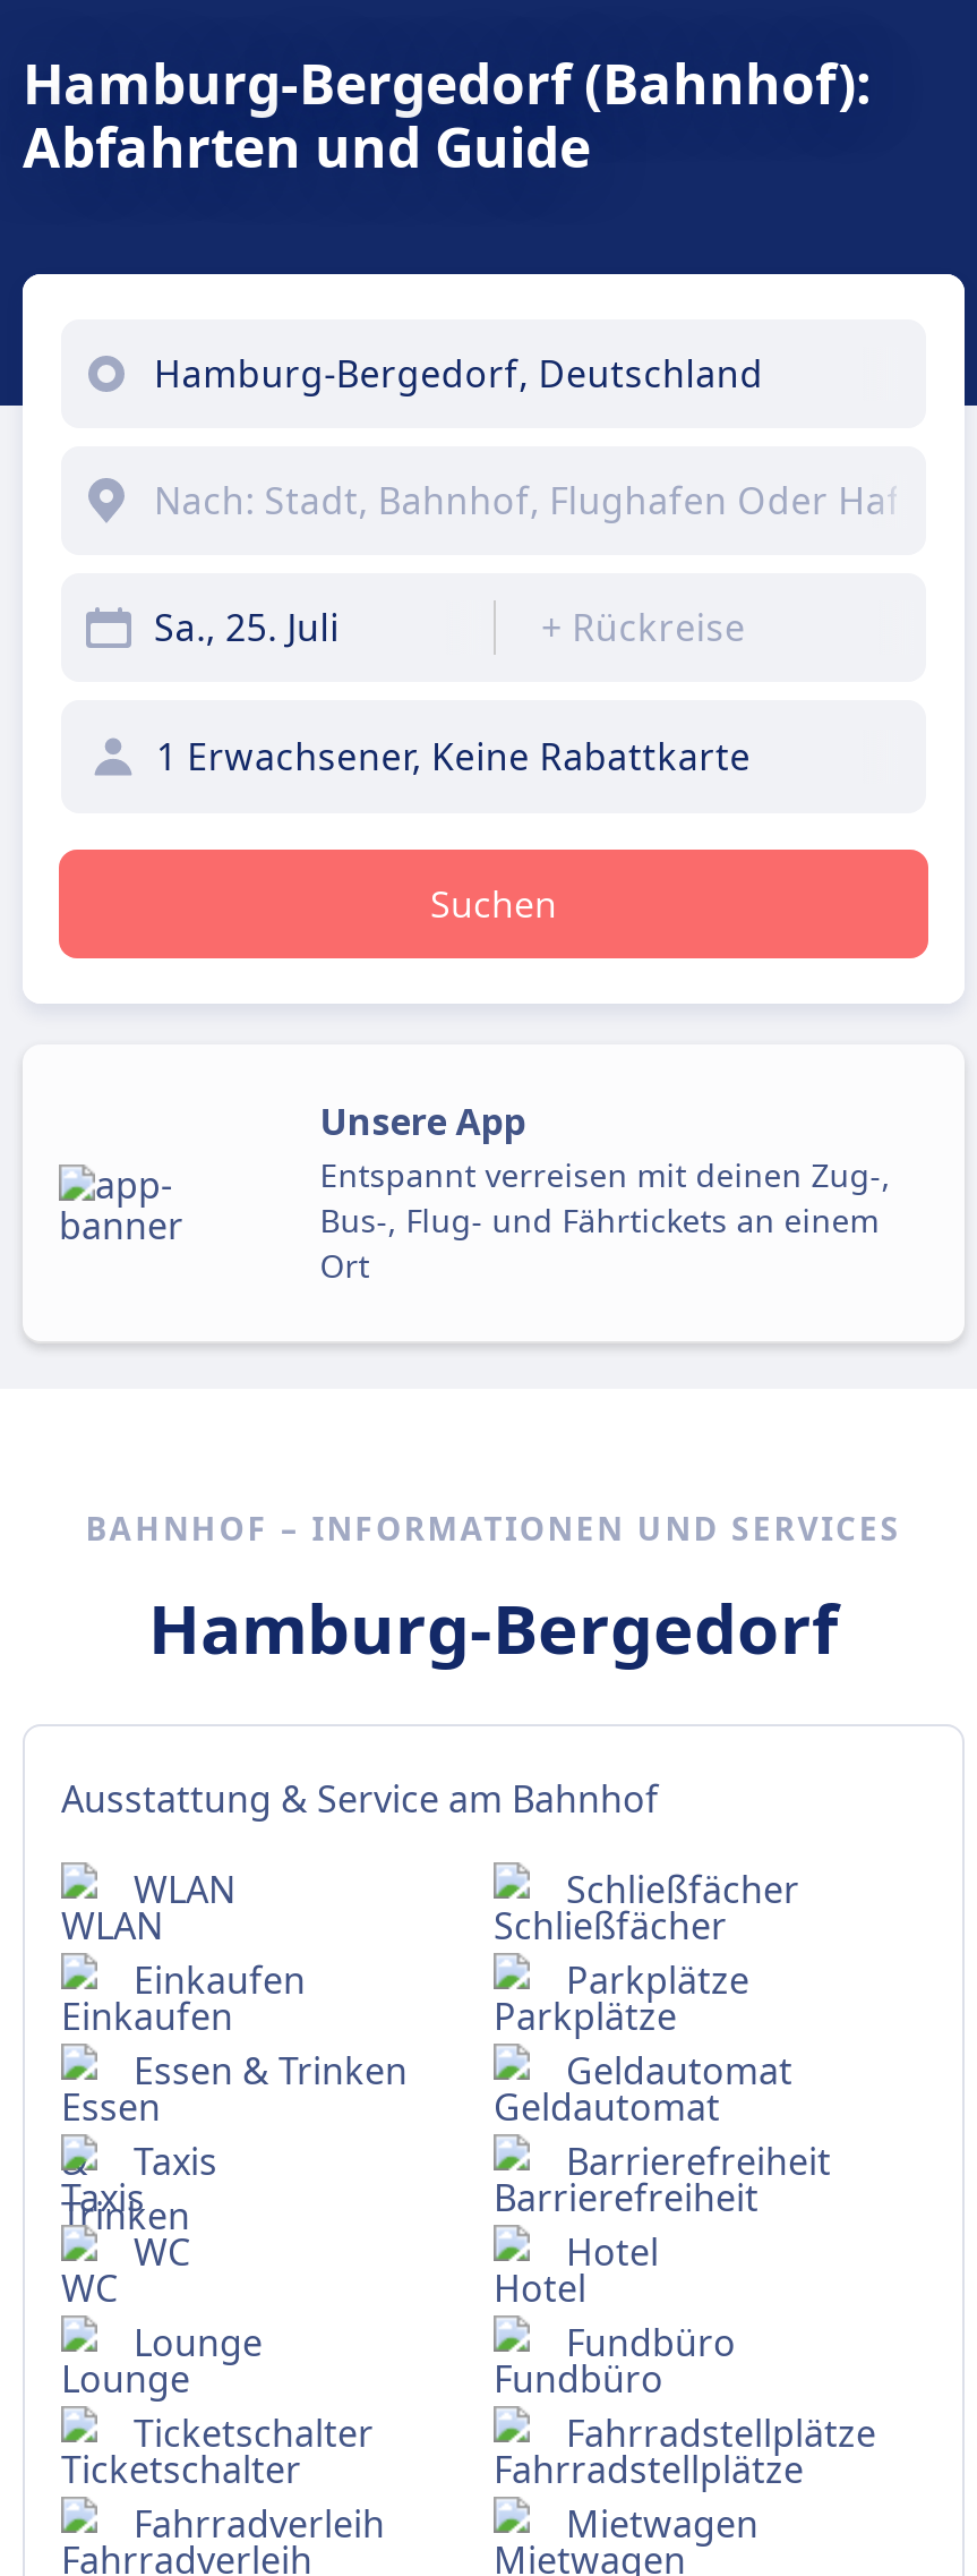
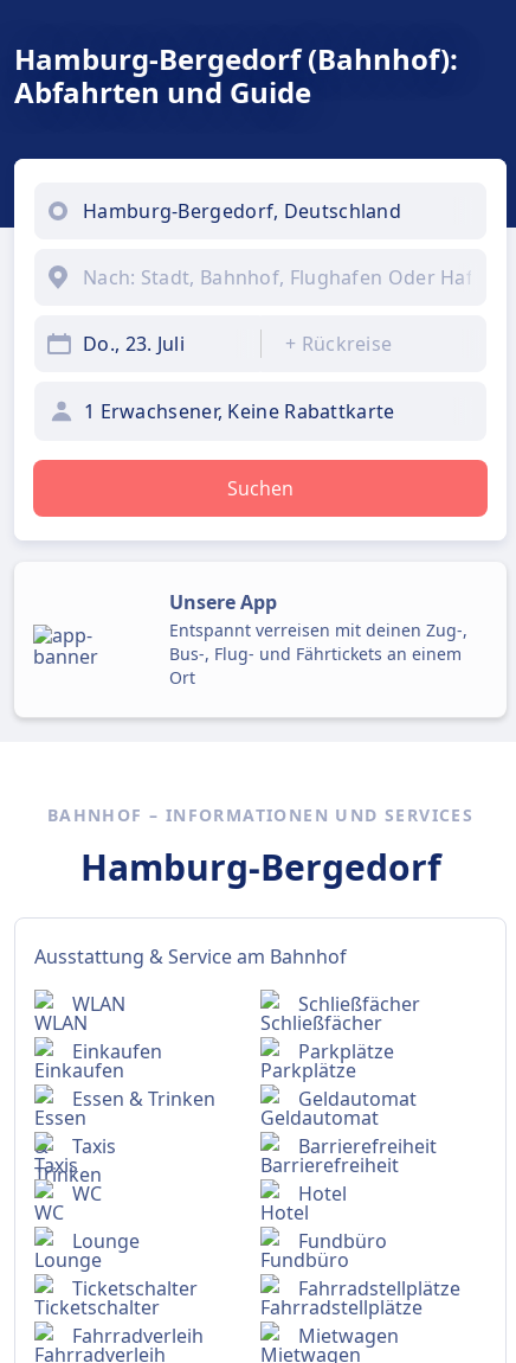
- Sa., 25. Juli
+ Do., 23. Juli
